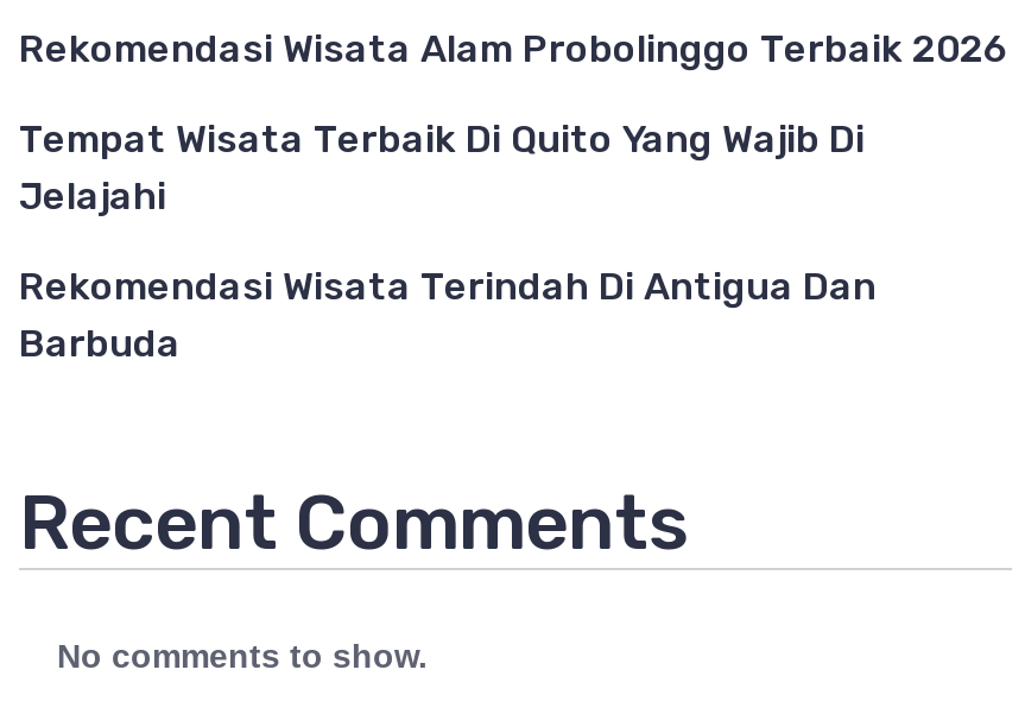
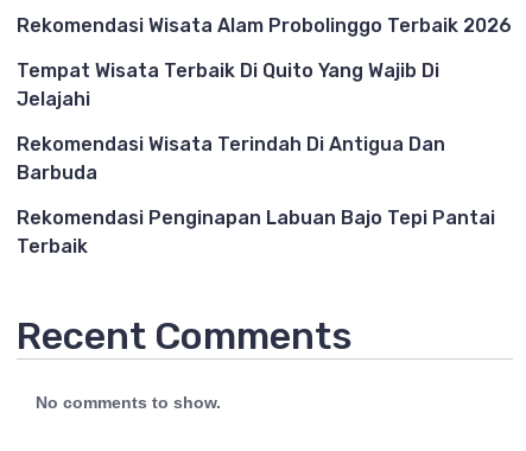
+ Rekomendasi Penginapan Labuan Bajo Tepi Pantai
+ Terbaik
